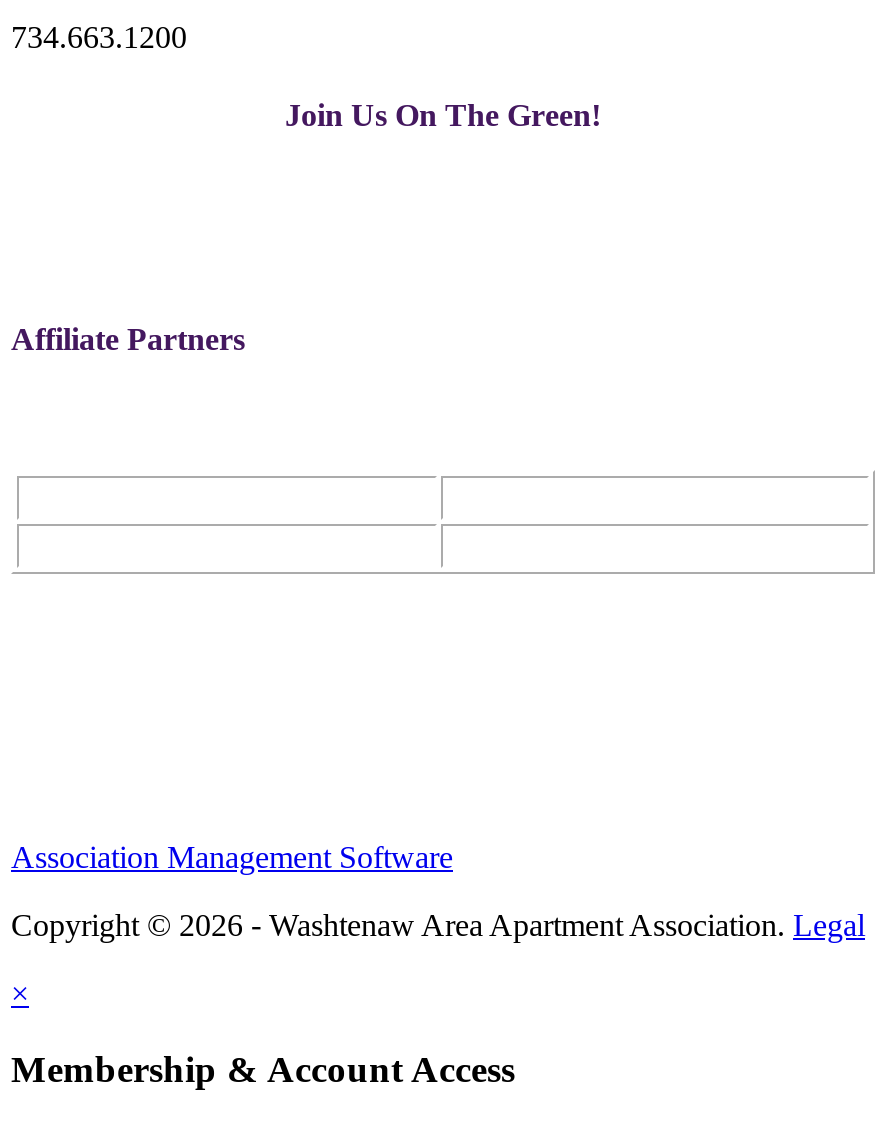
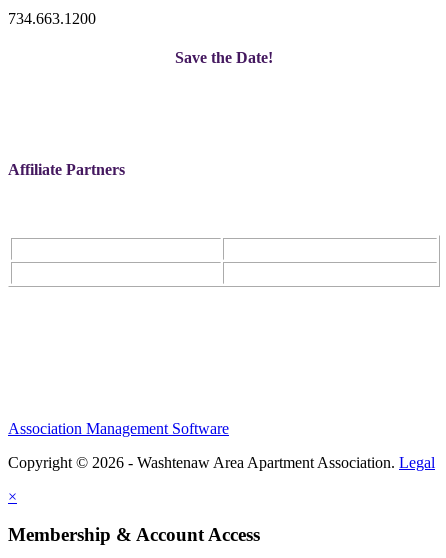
- Join Us On The Green!
+ Save the Date!
